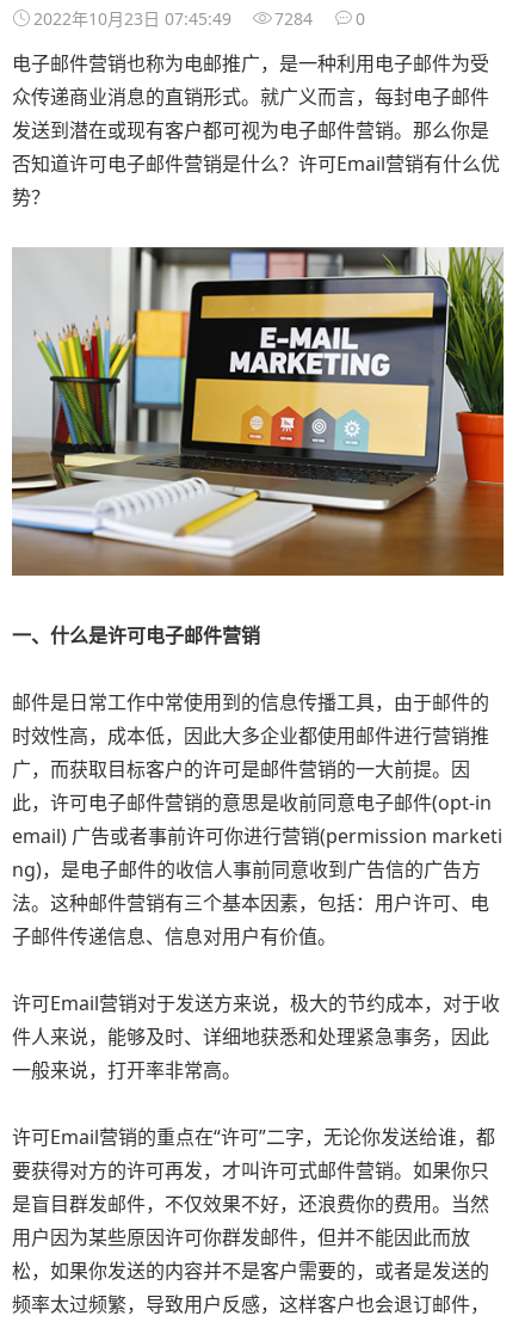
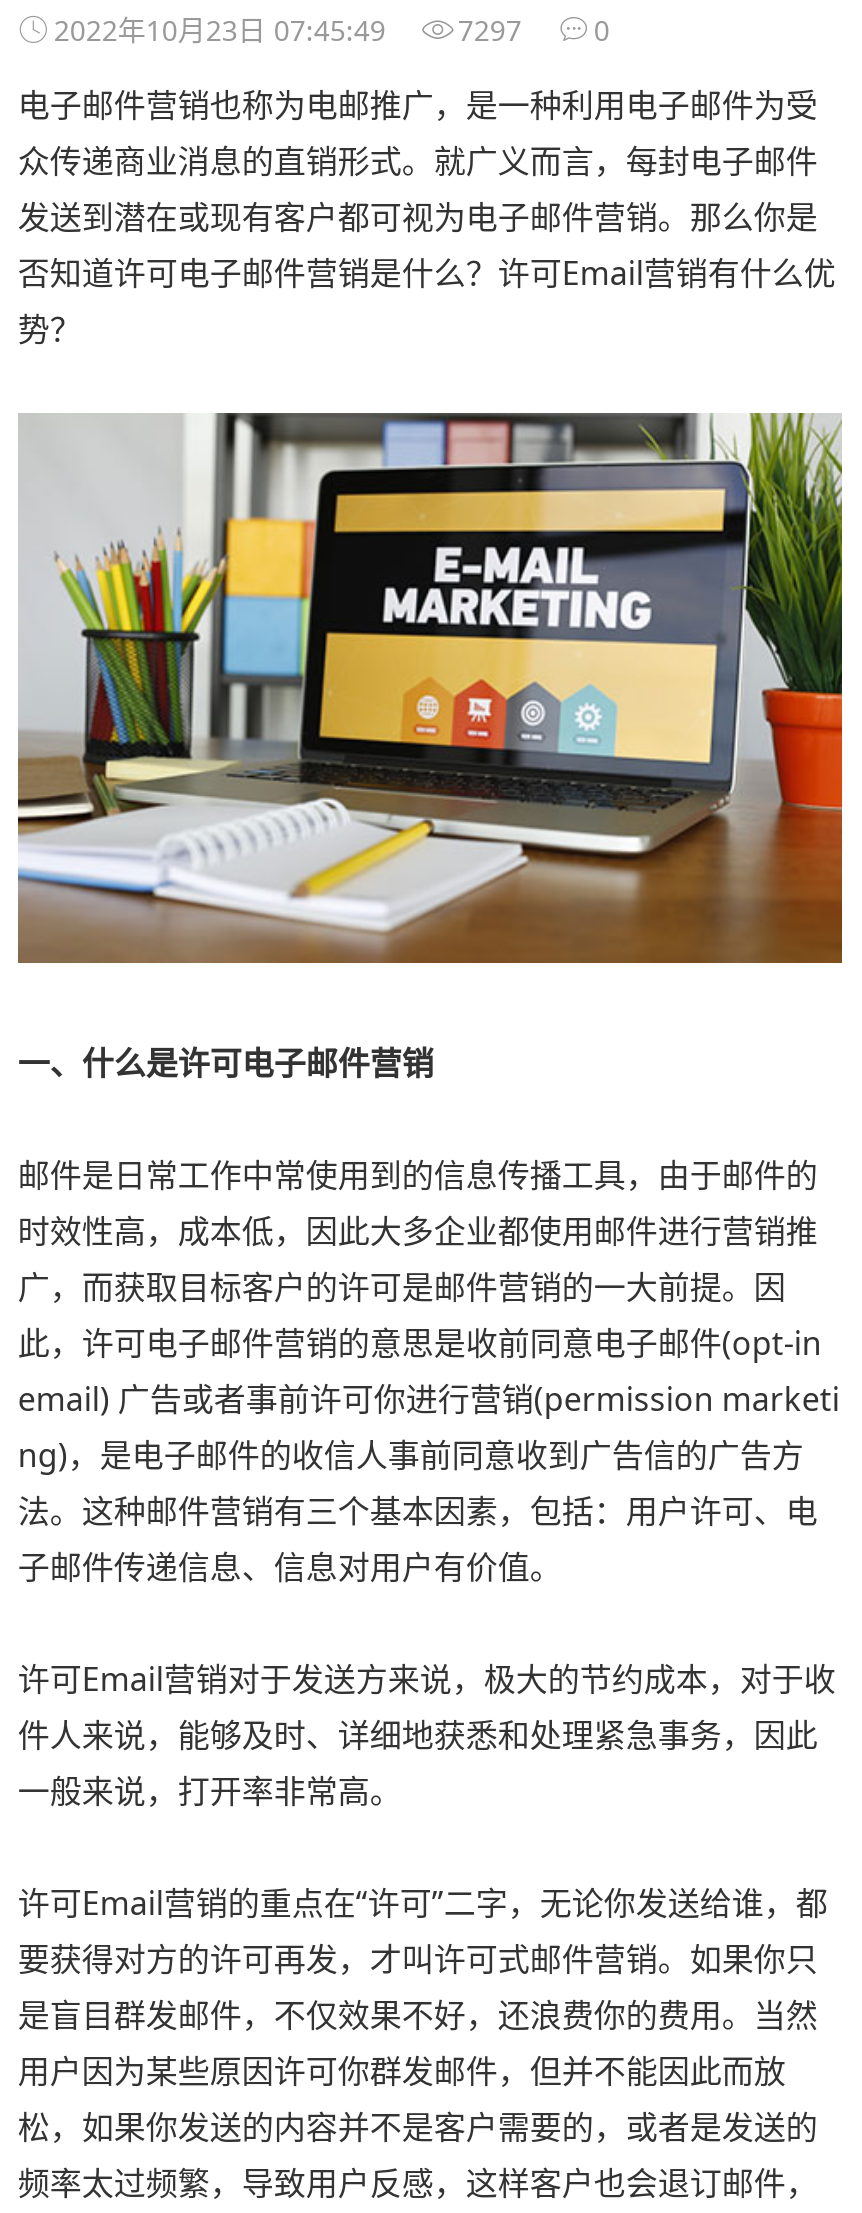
- 2022年10月23日 07:45:49 7284 0
+ 2022年10月23日 07:45:49 7297 0
